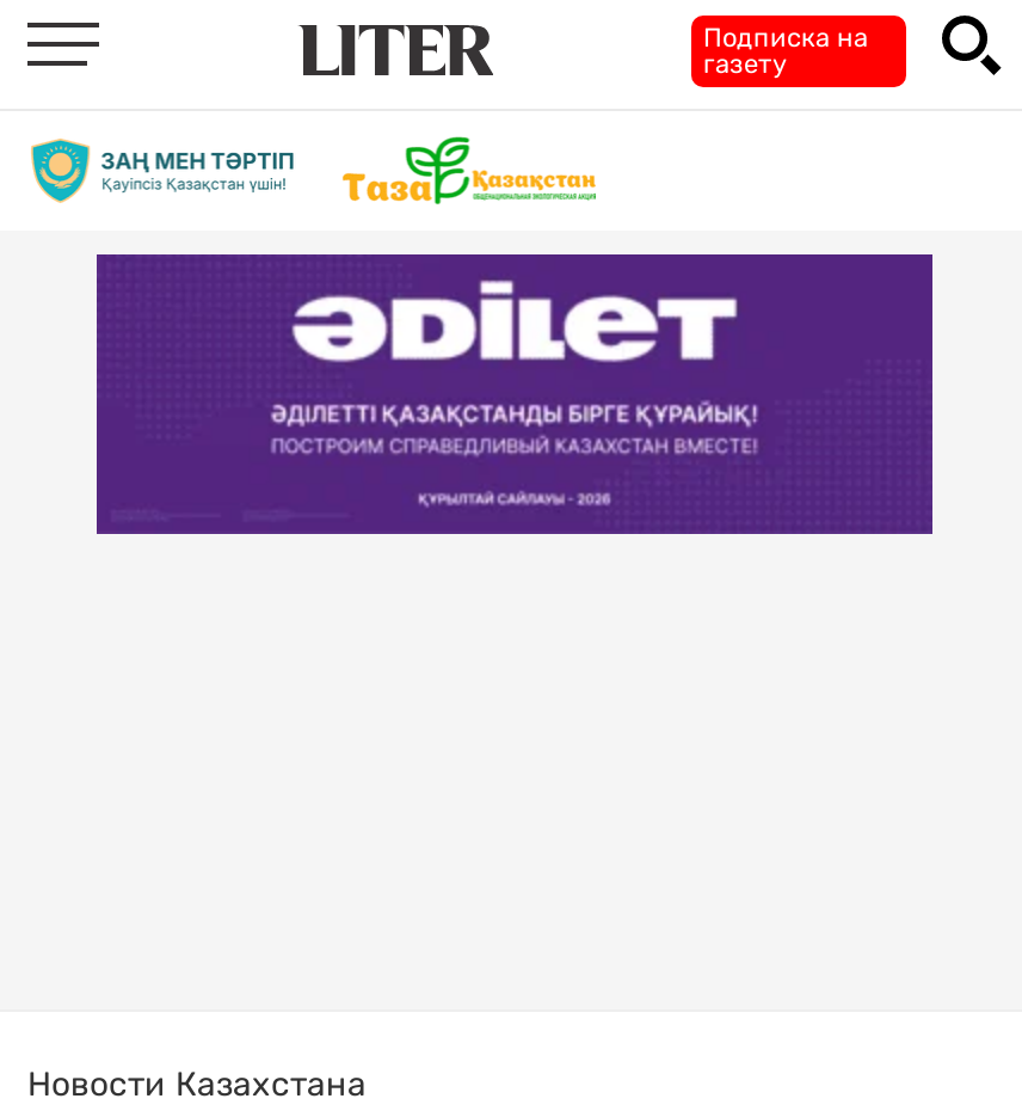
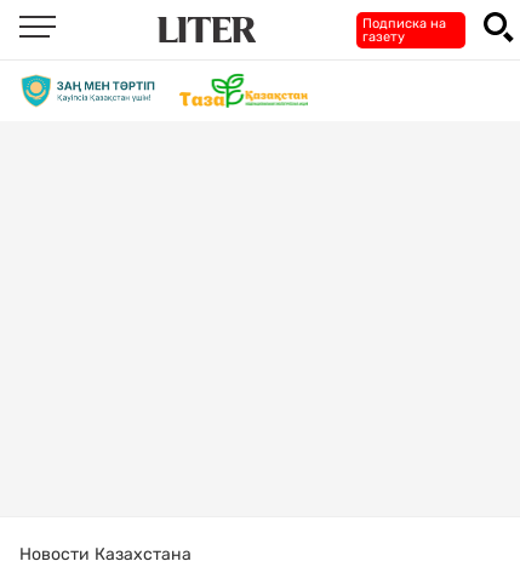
- [image]
